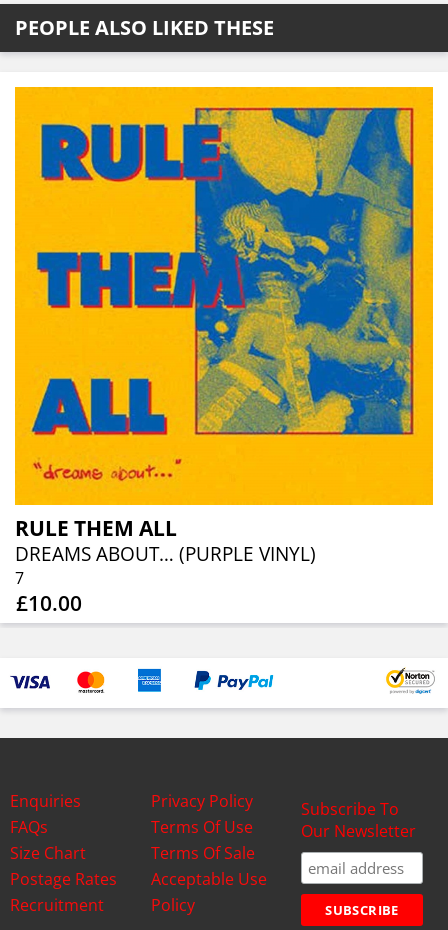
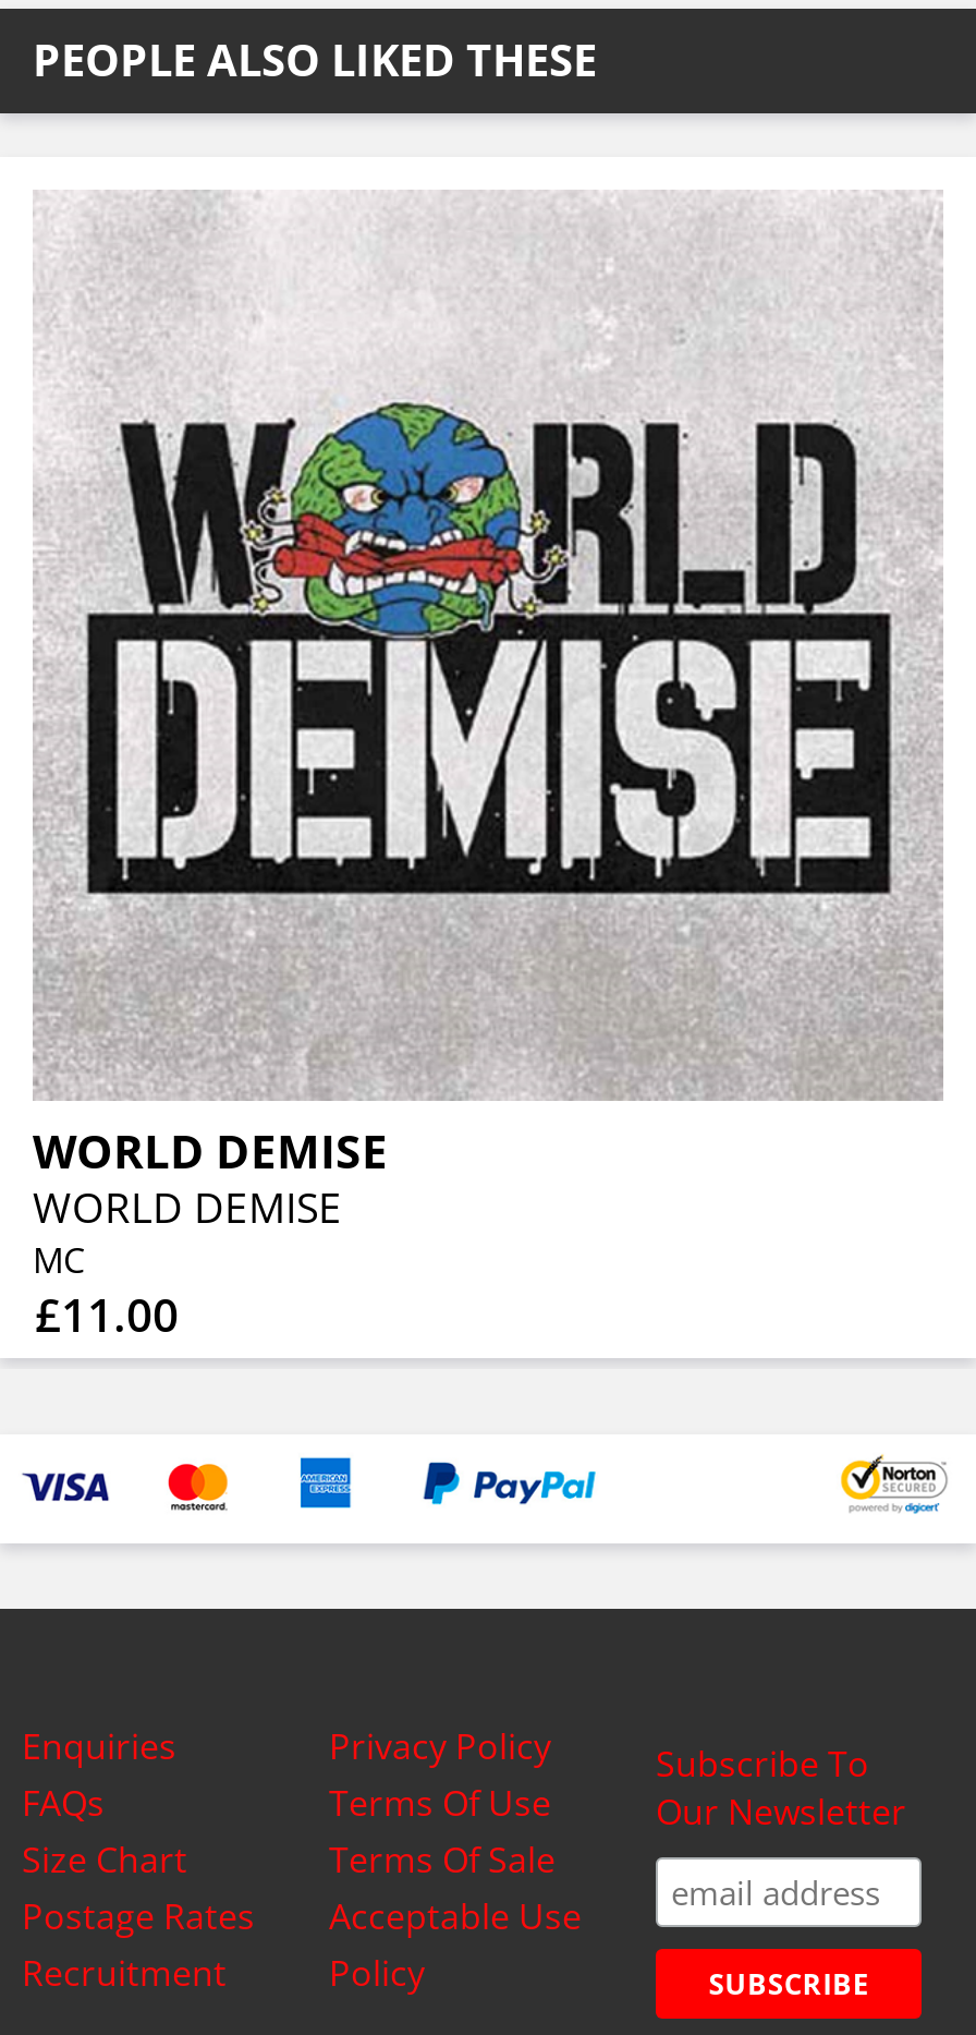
- [image]
- RULE THEM ALL
- DREAMS ABOUT… (PURPLE VINYL)
- 7
- £10.00
+ [image]
+ WORLD DEMISE
+ WORLD DEMISE
+ MC
+ £11.00
